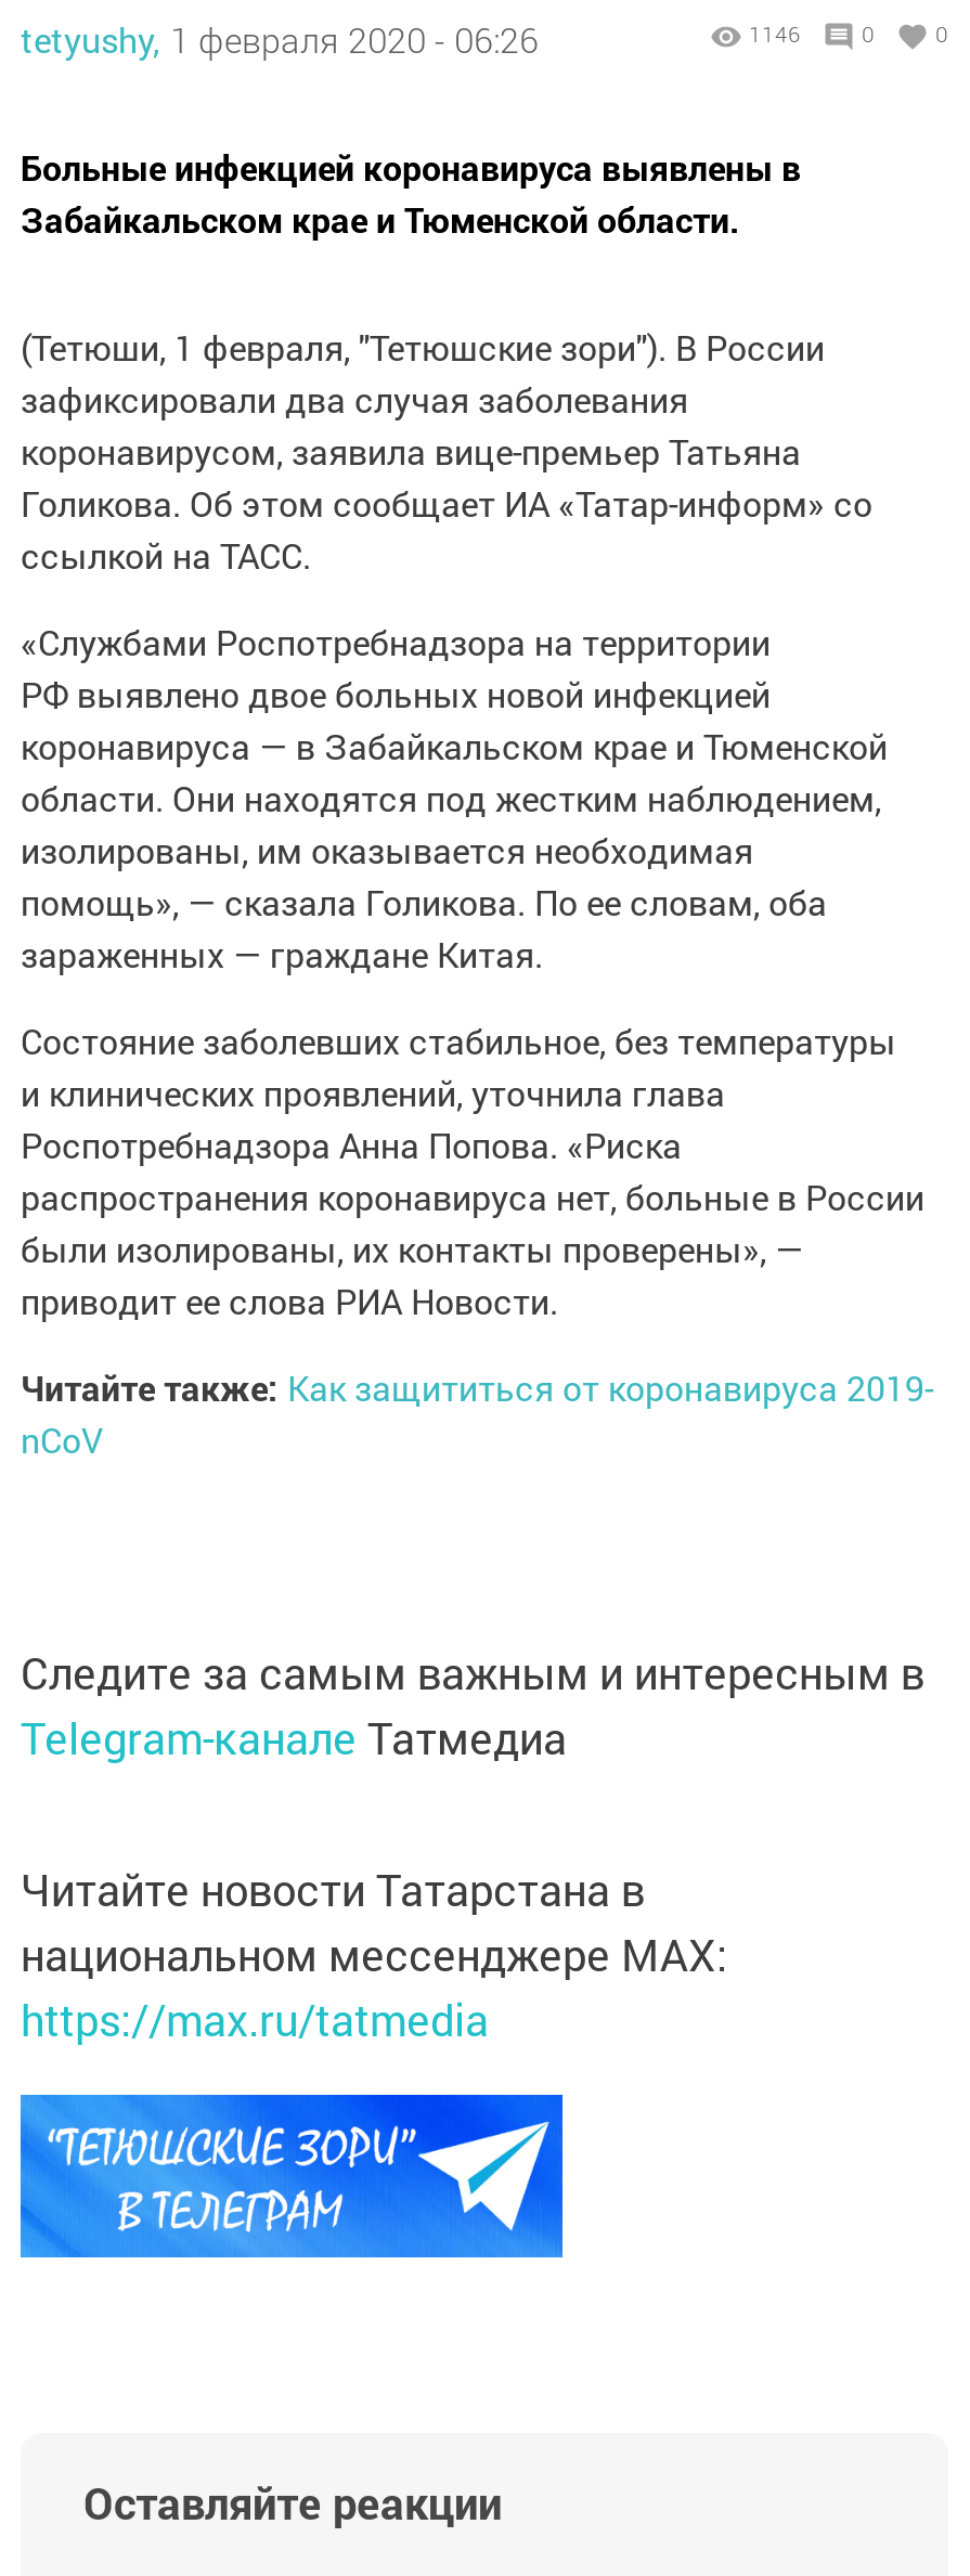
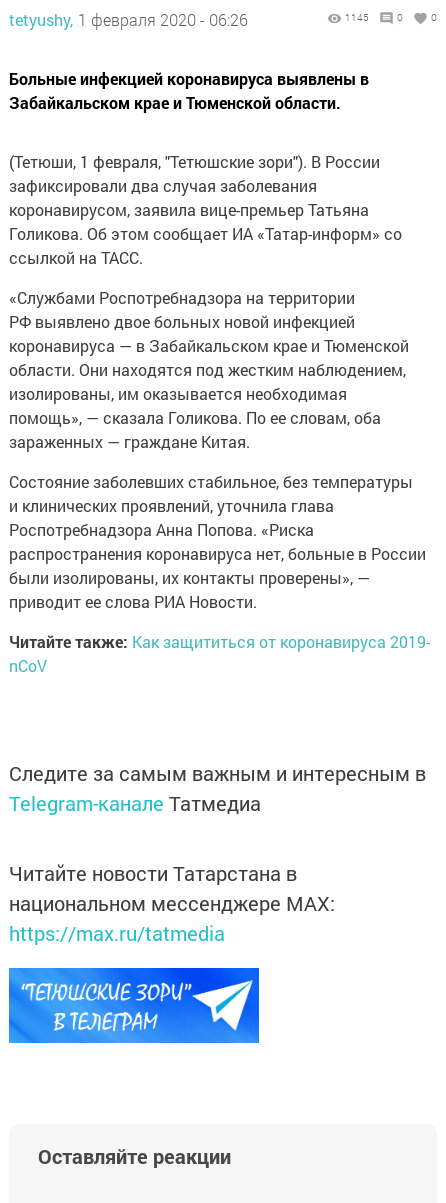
- 1146
+ 1145
